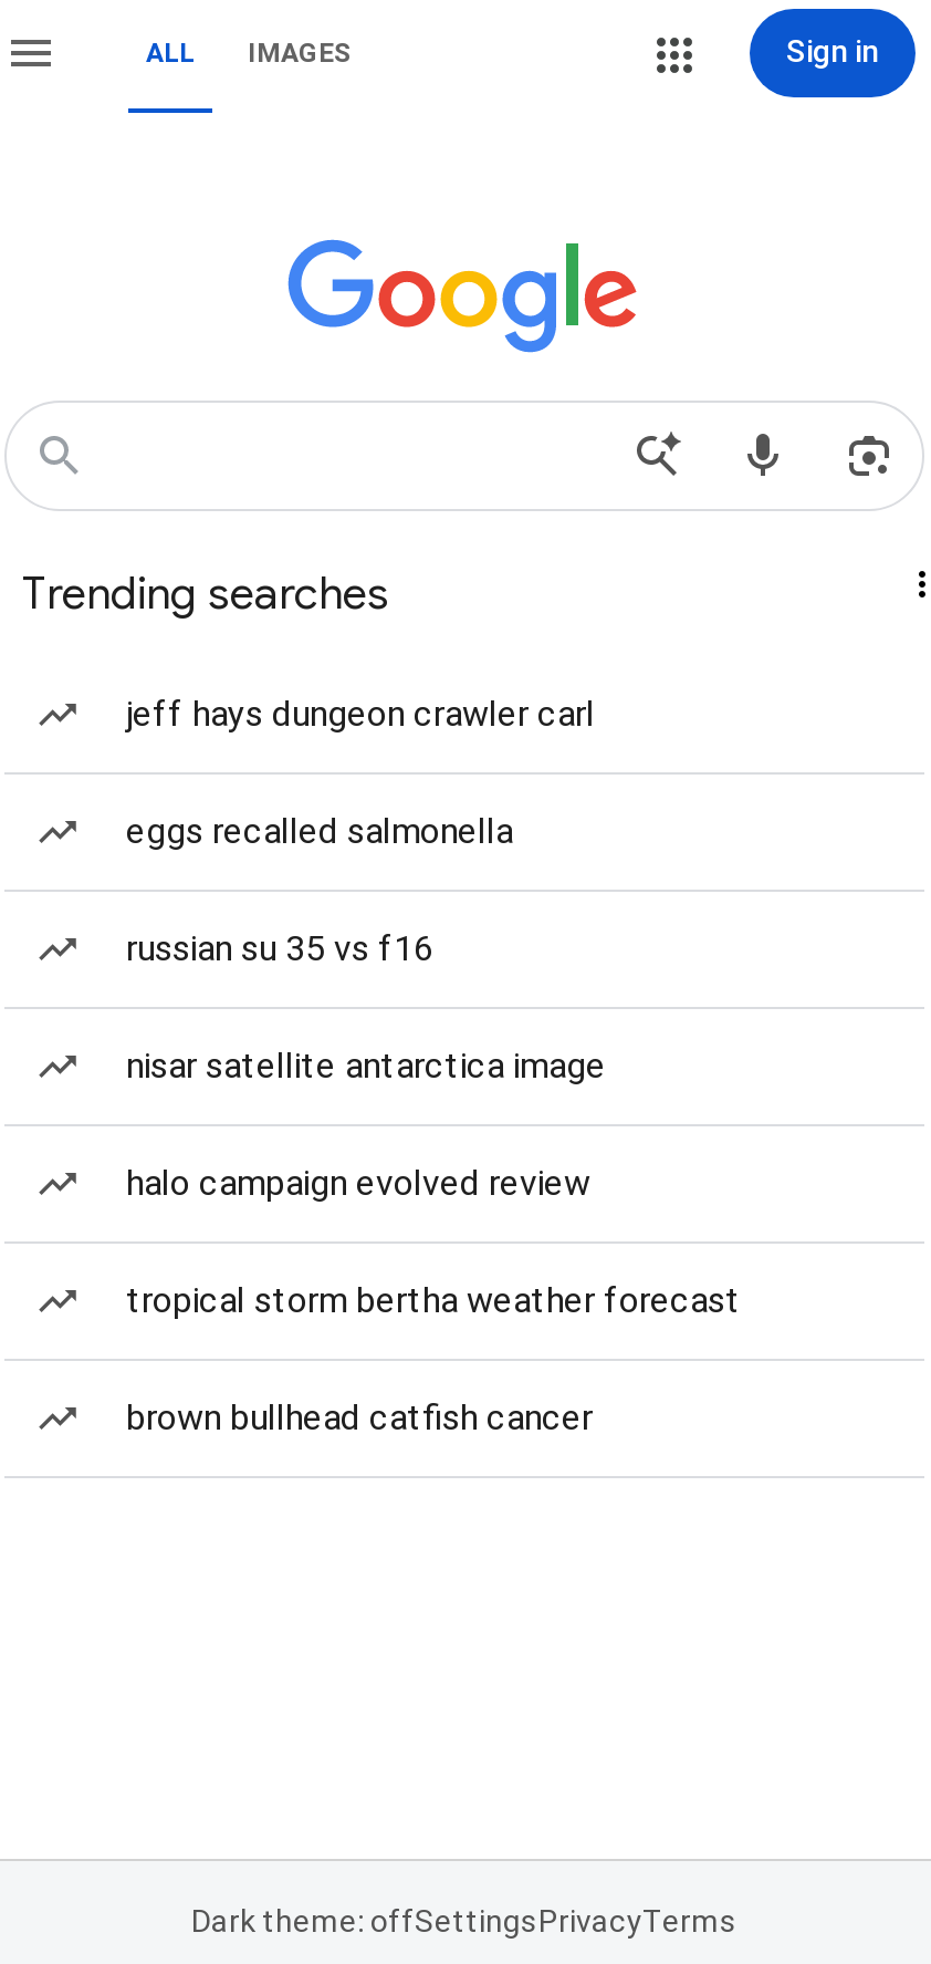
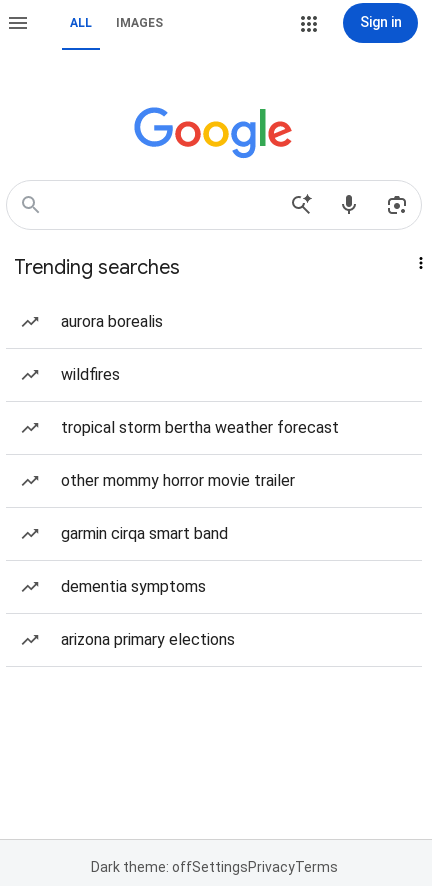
- jeff hays dungeon crawler carl
- eggs recalled salmonella
- russian su 35 vs f16
- nisar satellite antarctica image
- halo campaign evolved review
+ aurora borealis
+ wildfires

moved up: tropical storm bertha weather forecast

- brown bullhead catfish cancer
+ other mommy horror movie trailer
+ garmin cirqa smart band
+ dementia symptoms
+ arizona primary elections
